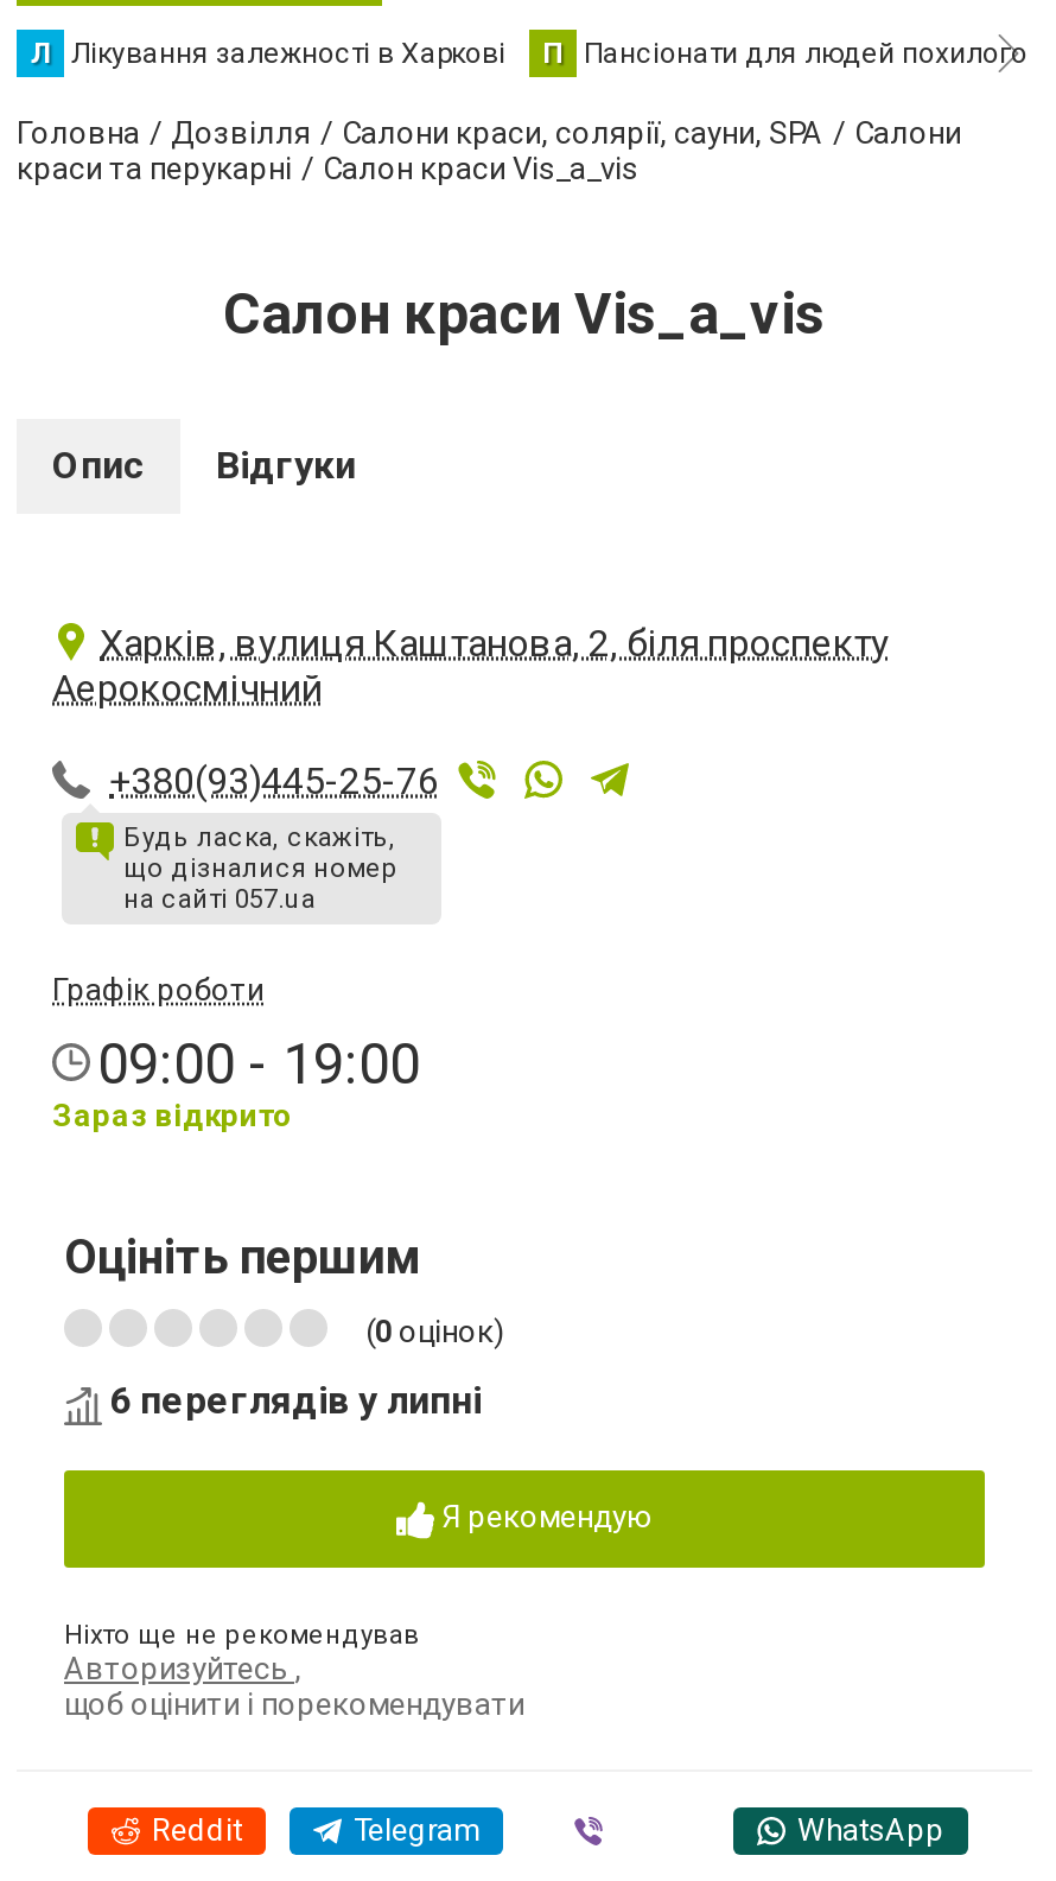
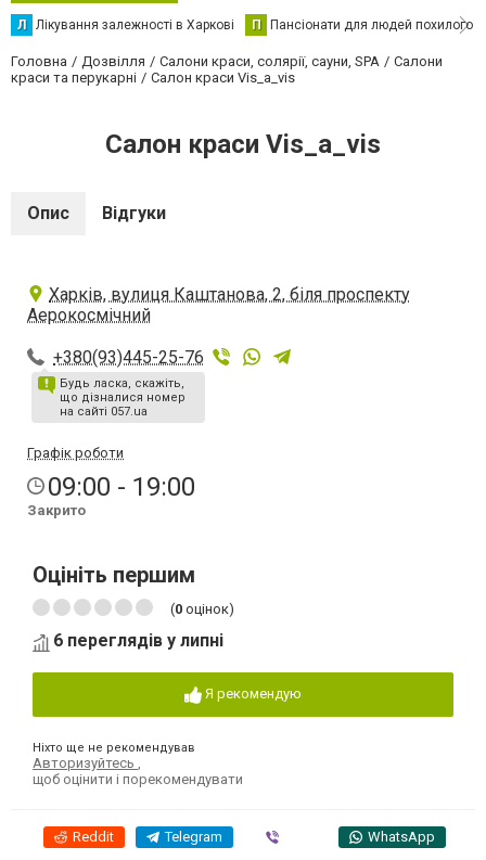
- Зараз відкрито
+ Закрито
